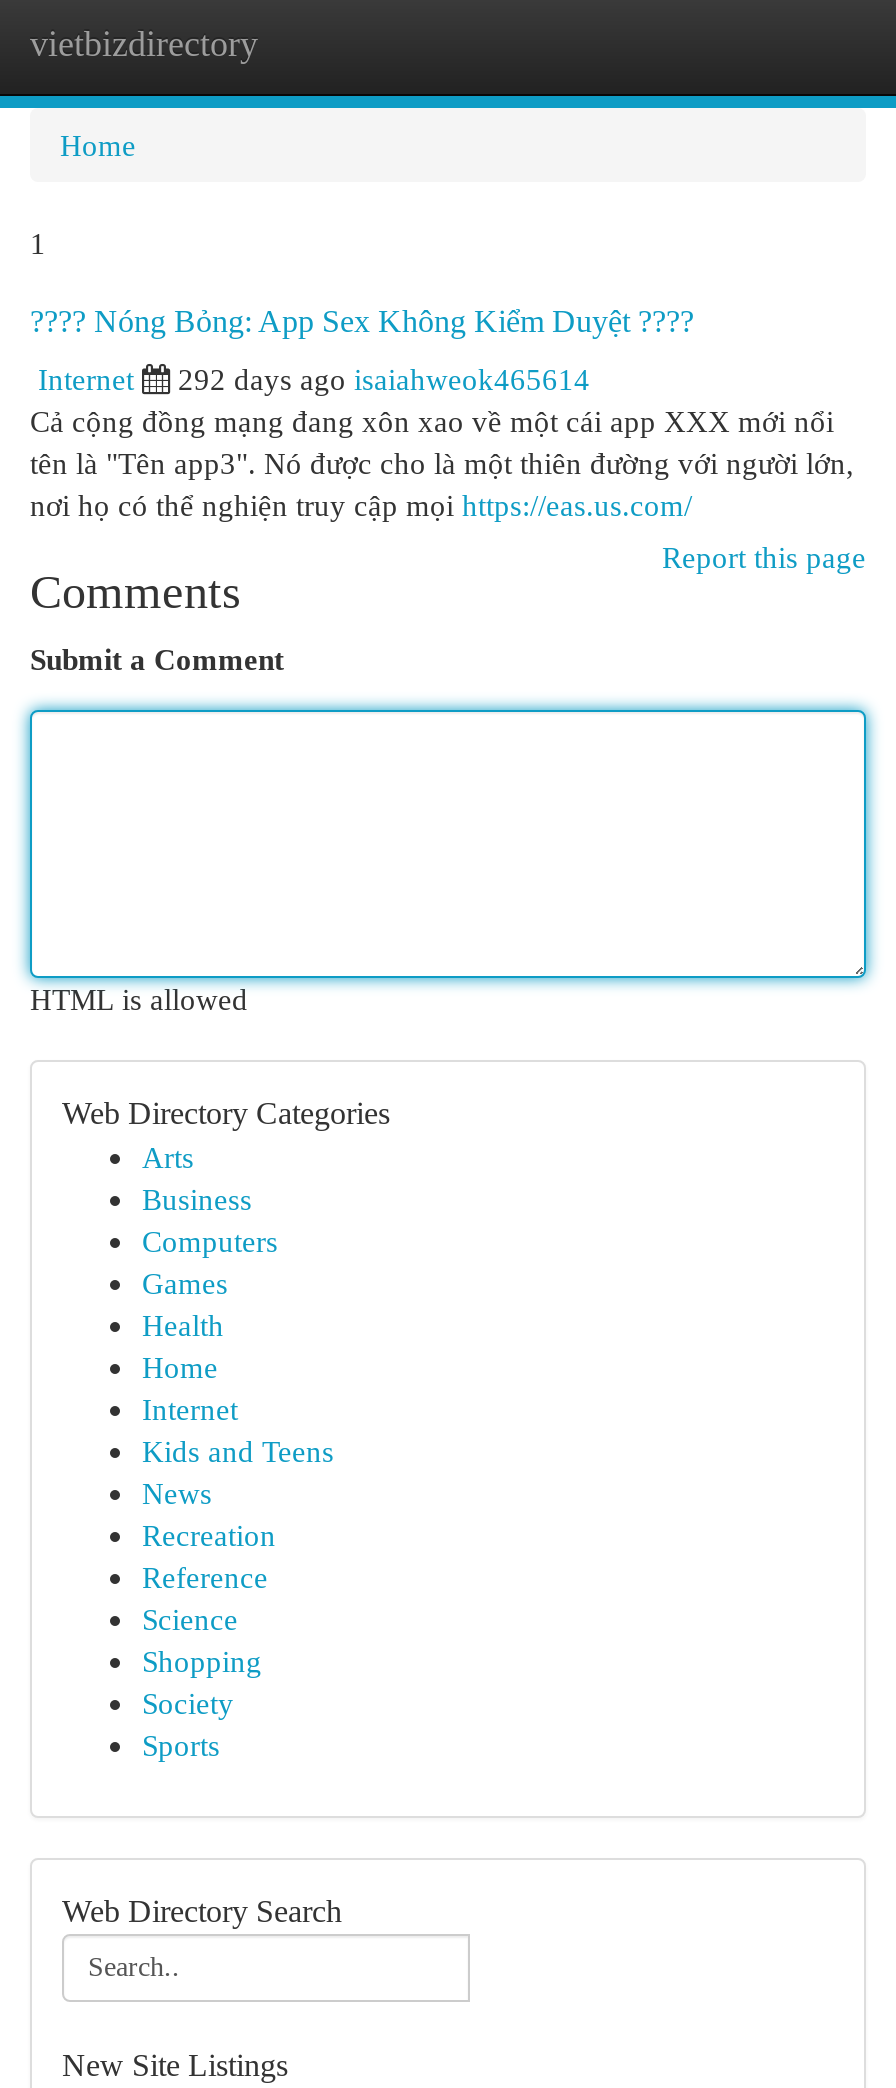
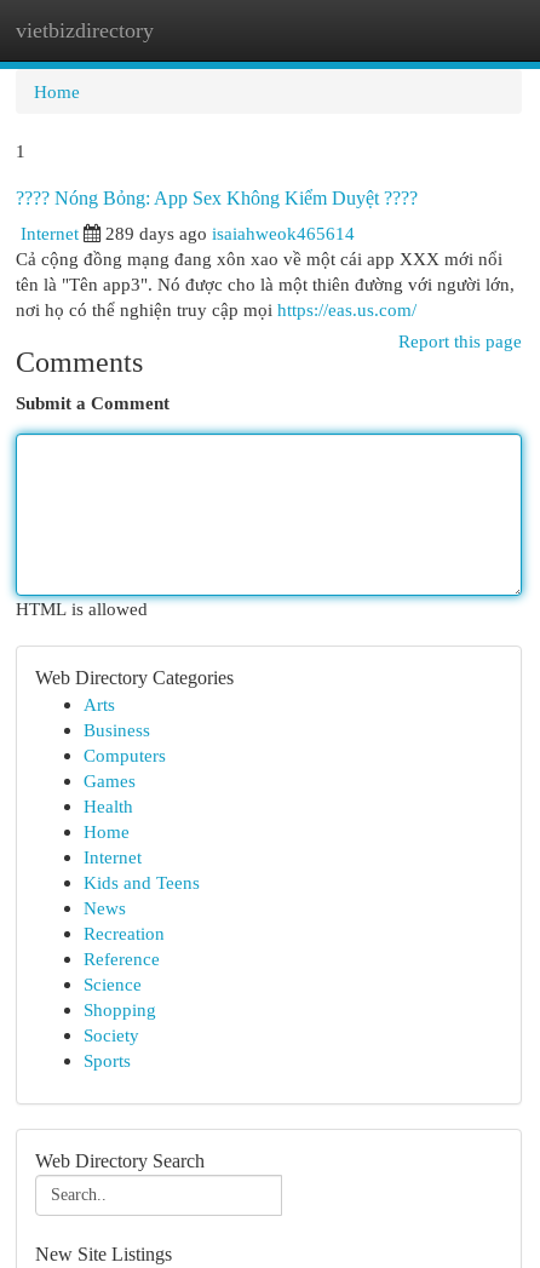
- 292 days ago isaiahweok465614
+ 289 days ago isaiahweok465614
